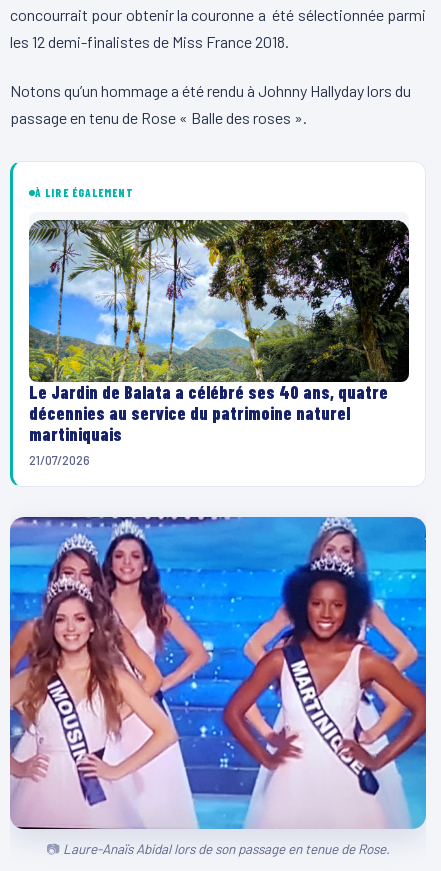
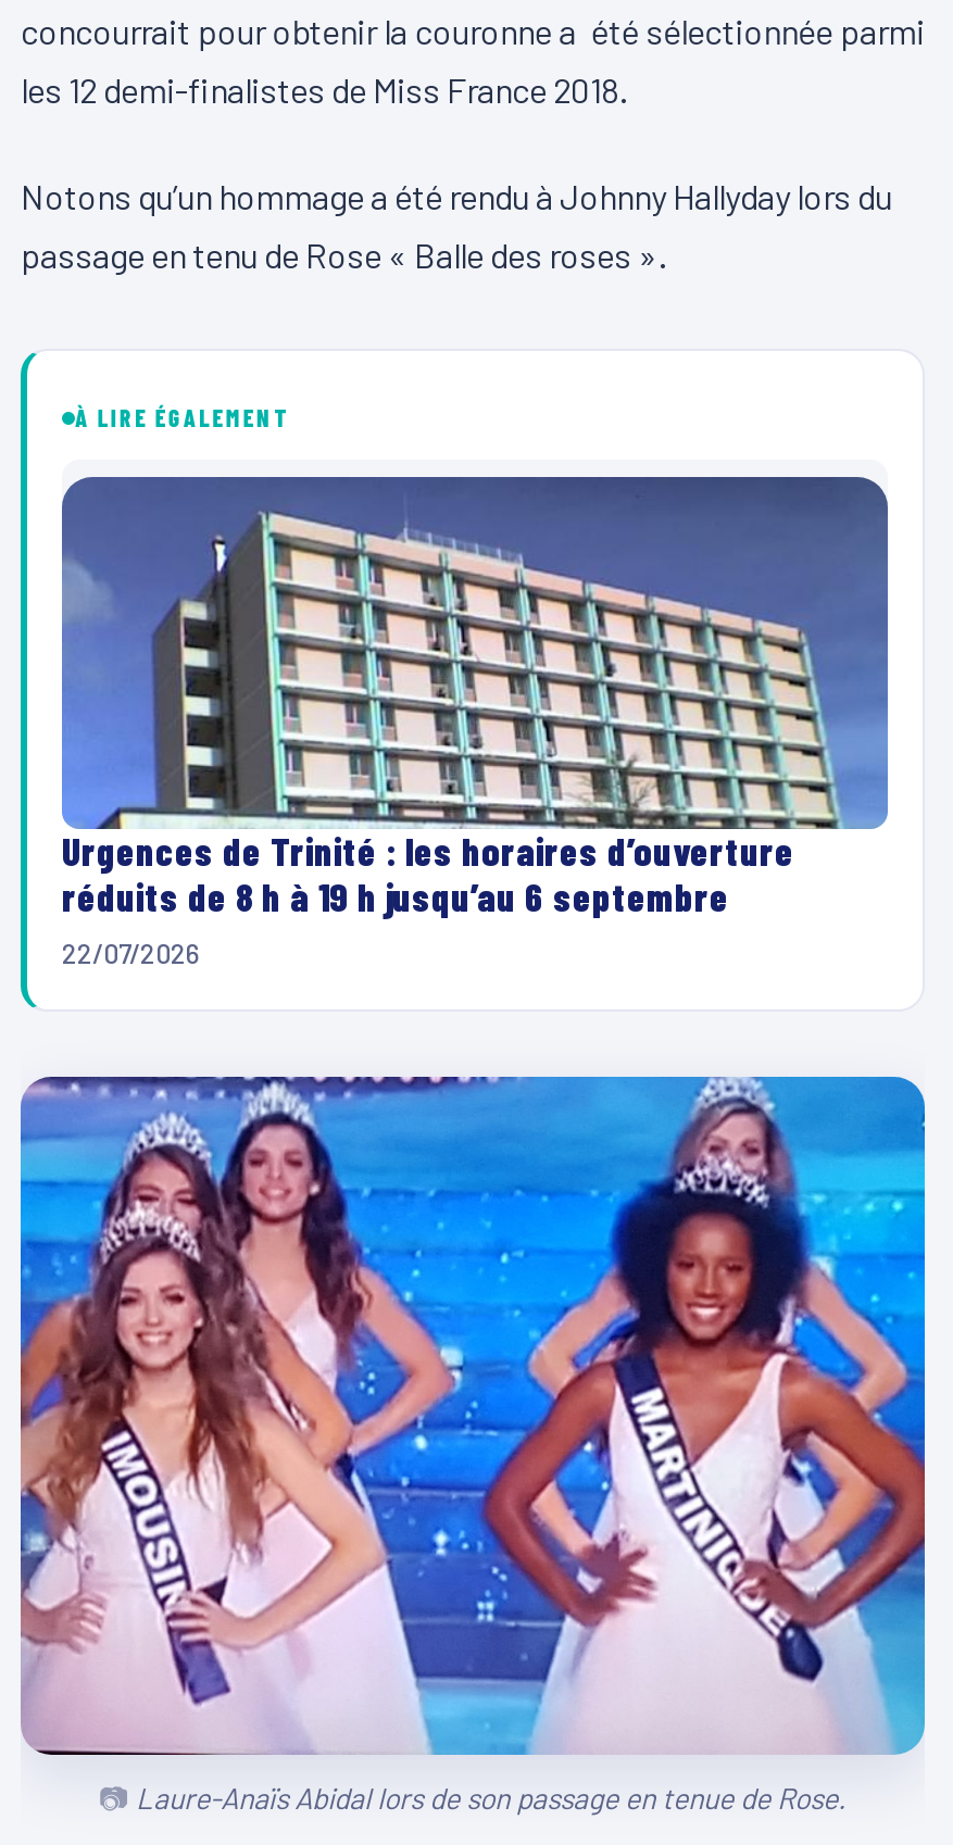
- [image]
- Le Jardin de Balata a célébré ses 40 ans, quatre
- décennies au service du patrimoine naturel
- martiniquais
- 21/07/2026
+ [image]
+ Urgences de Trinité : les horaires d’ouverture
+ réduits de 8 h à 19 h jusqu’au 6 septembre
+ 22/07/2026
